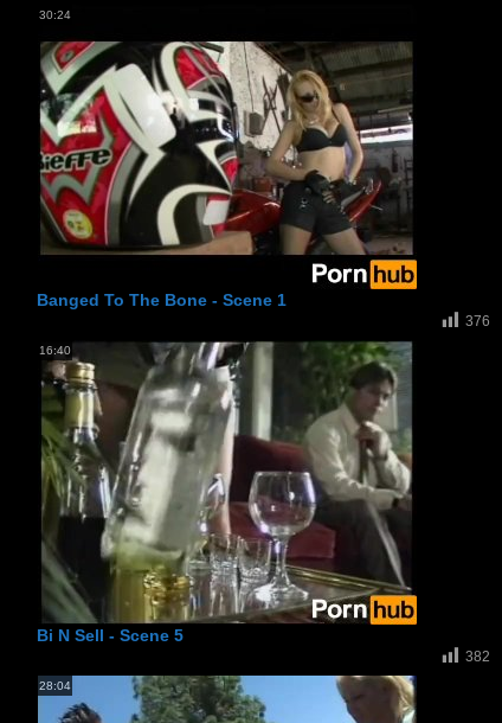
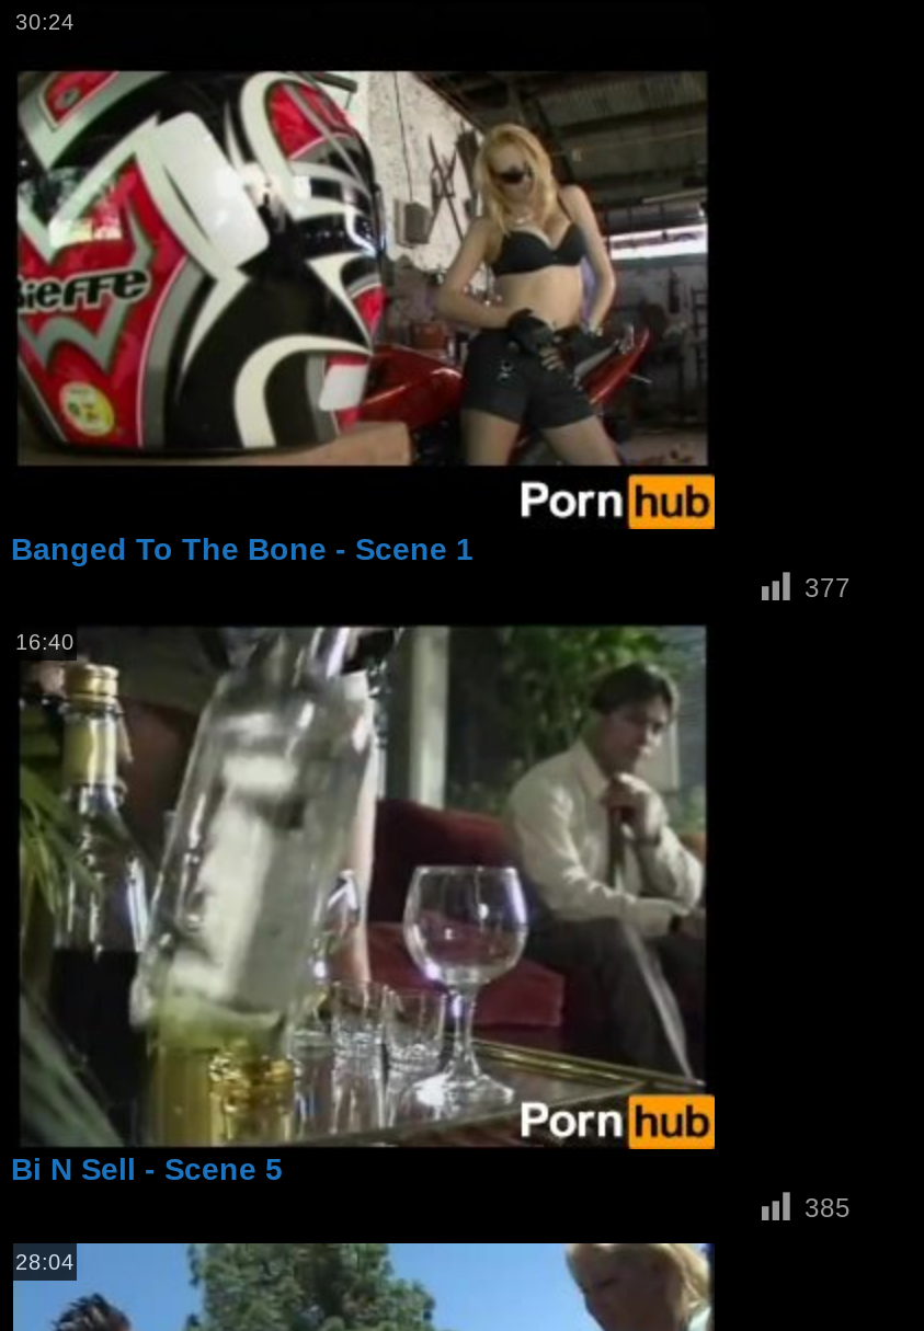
- 376
+ 377

- 382
+ 385
